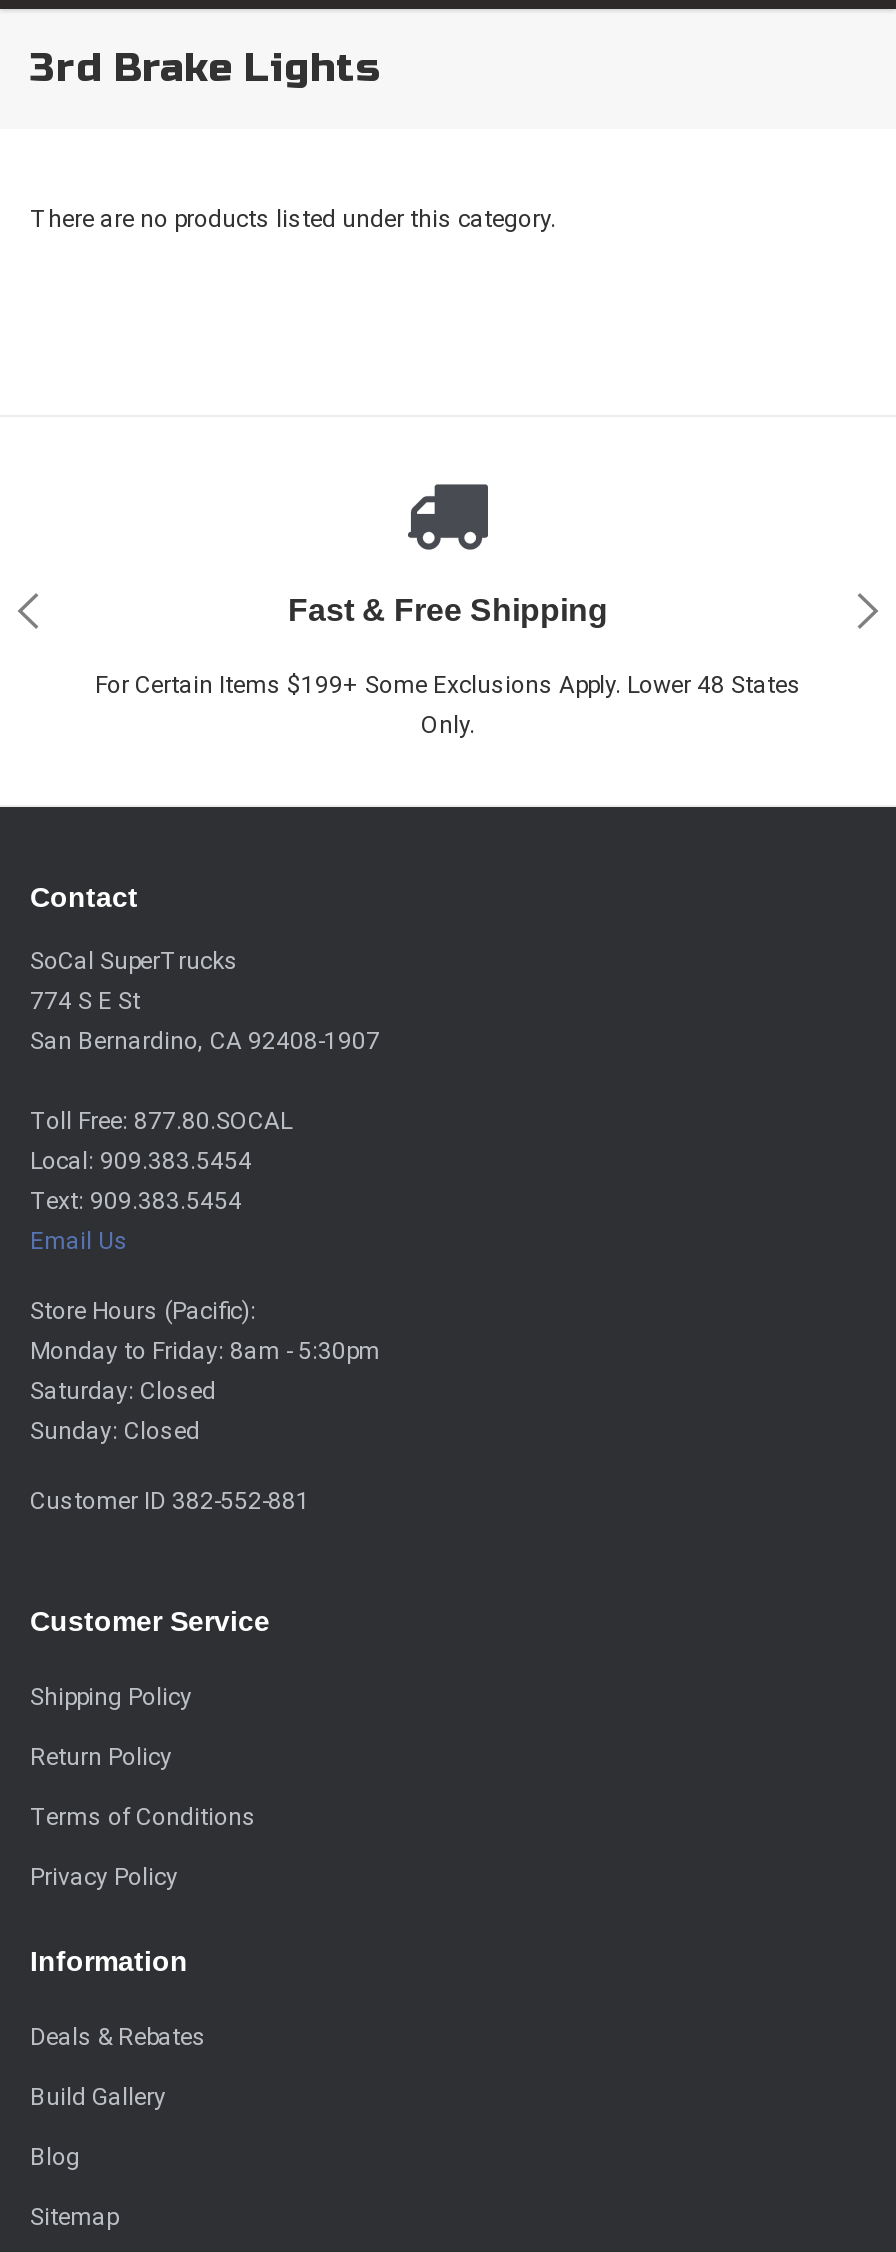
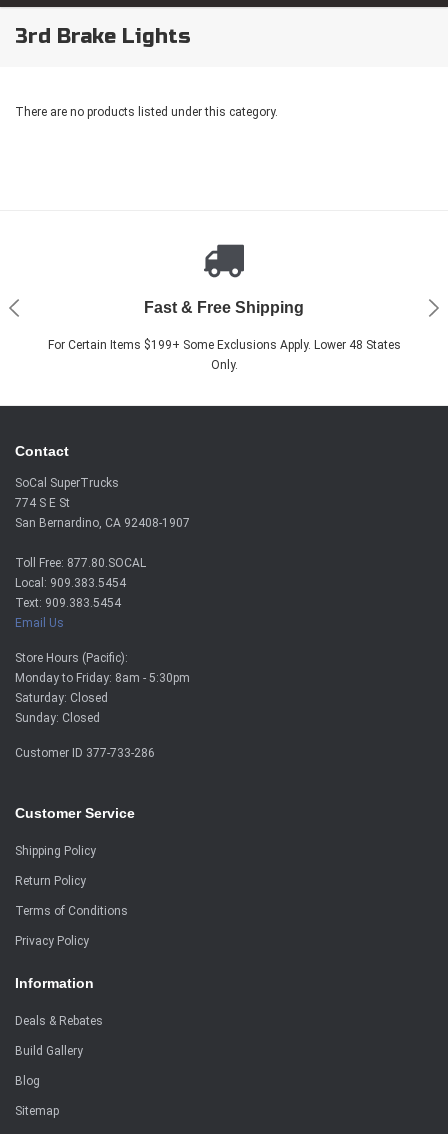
- Customer ID 382-552-881
+ Customer ID 377-733-286
